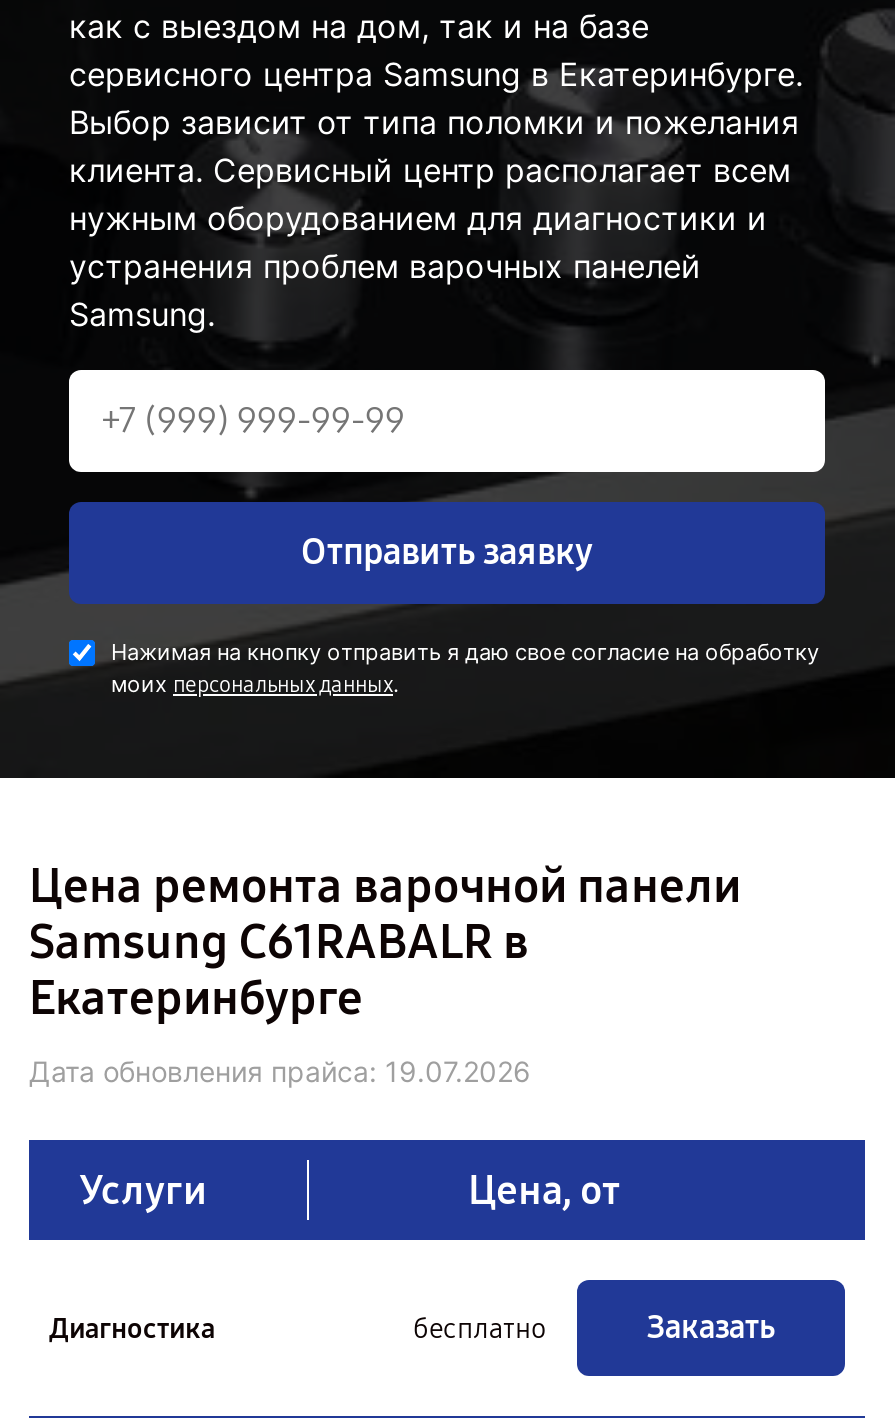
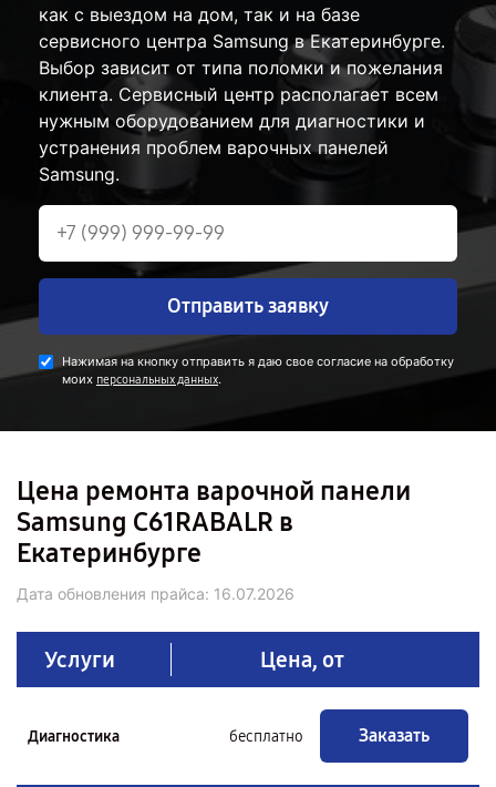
- Дата обновления прайса: 19.07.2026
+ Дата обновления прайса: 16.07.2026
